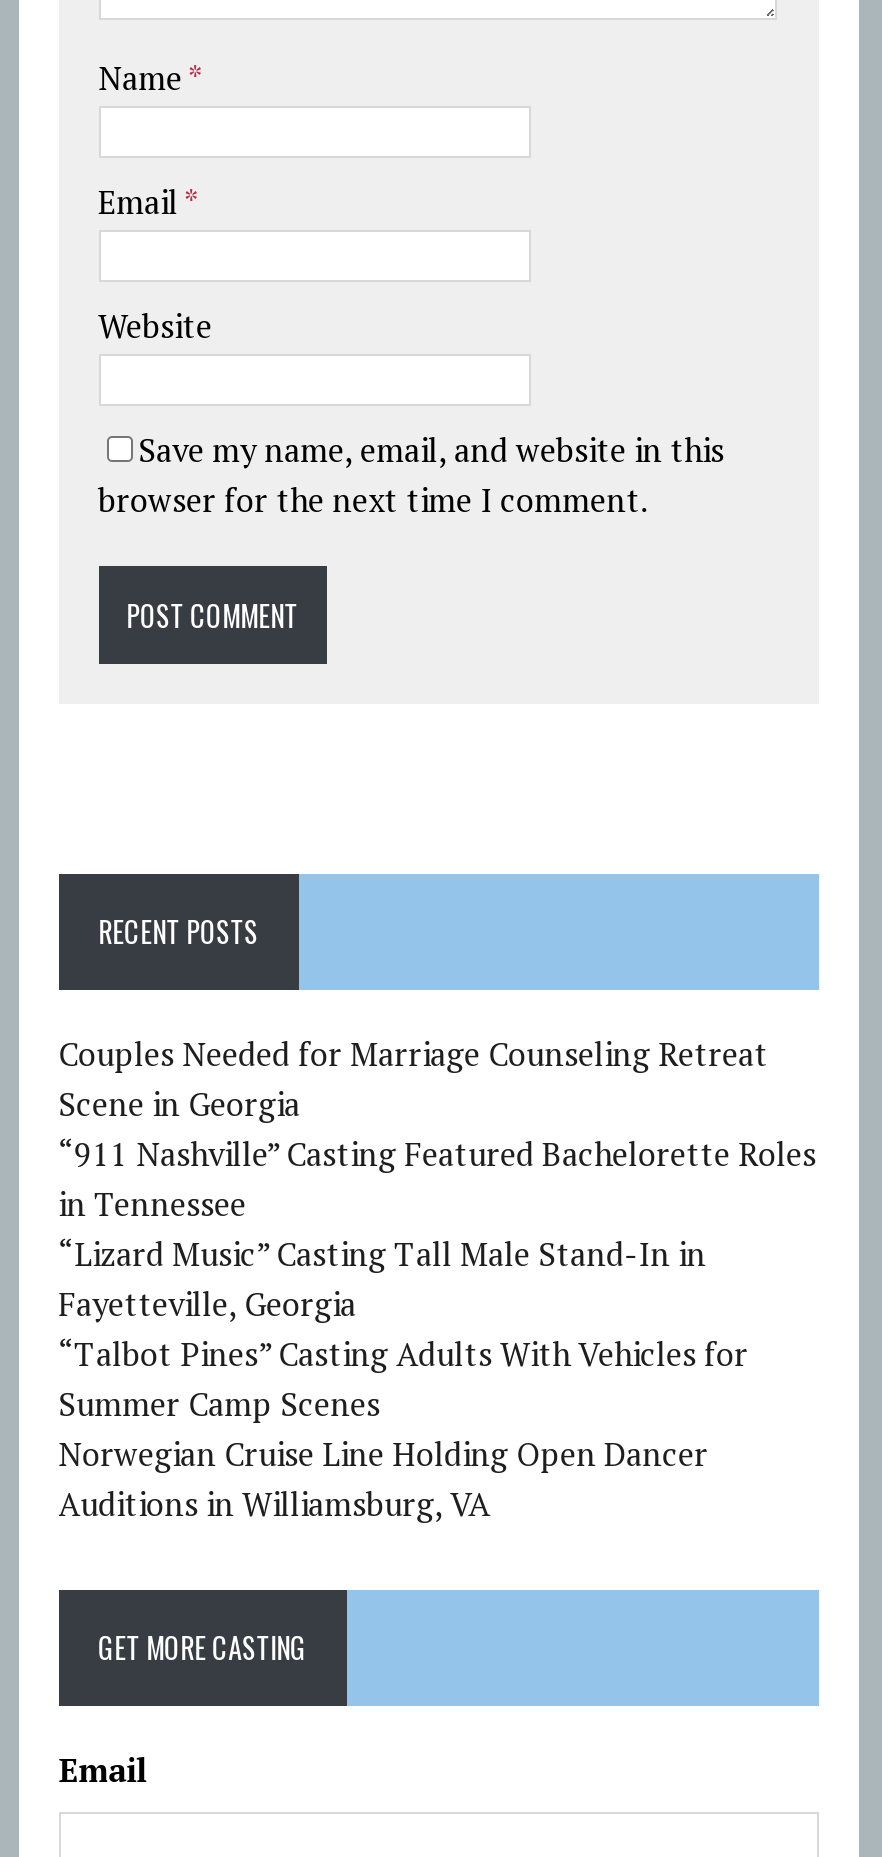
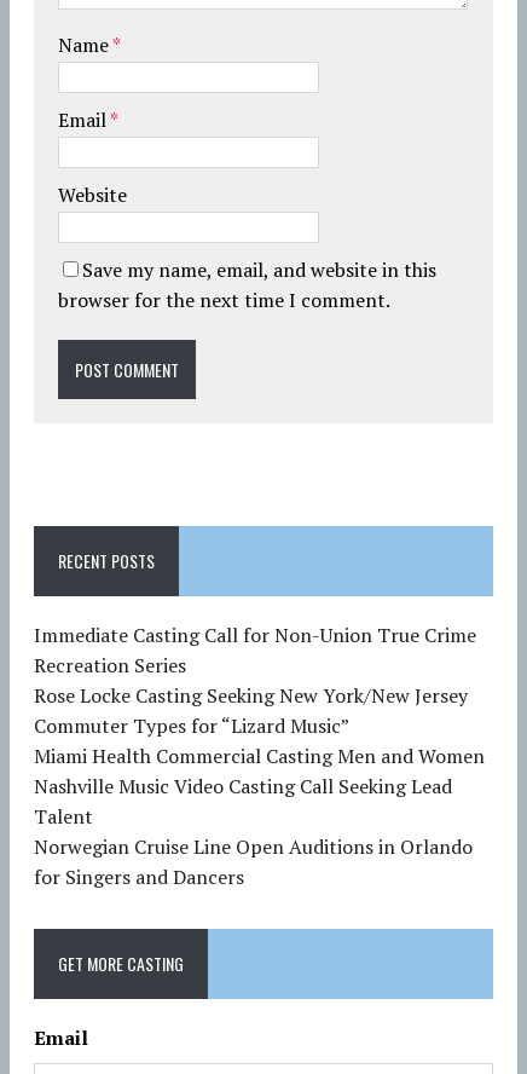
- Couples Needed for Marriage Counseling Retreat
- Scene in Georgia
- “911 Nashville” Casting Featured Bachelorette Roles
- in Tennessee
- “Lizard Music” Casting Tall Male Stand-In in
- Fayetteville, Georgia
- “Talbot Pines” Casting Adults With Vehicles for
- Summer Camp Scenes
- Norwegian Cruise Line Holding Open Dancer
- Auditions in Williamsburg, VA
+ Immediate Casting Call for Non-Union True Crime
+ Recreation Series
+ Rose Locke Casting Seeking New York/New Jersey
+ Commuter Types for “Lizard Music”
+ Miami Health Commercial Casting Men and Women
+ Nashville Music Video Casting Call Seeking Lead
+ Talent
+ Norwegian Cruise Line Open Auditions in Orlando
+ for Singers and Dancers
